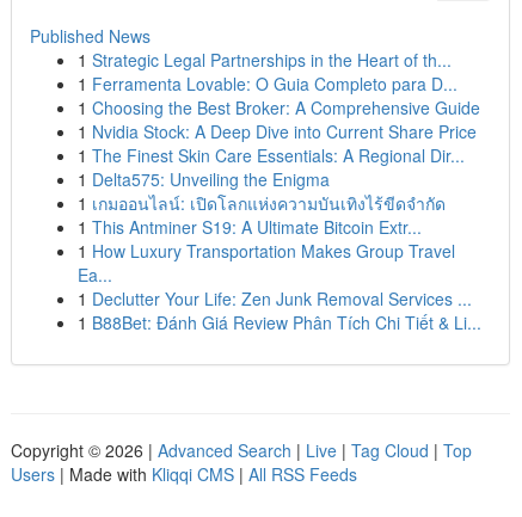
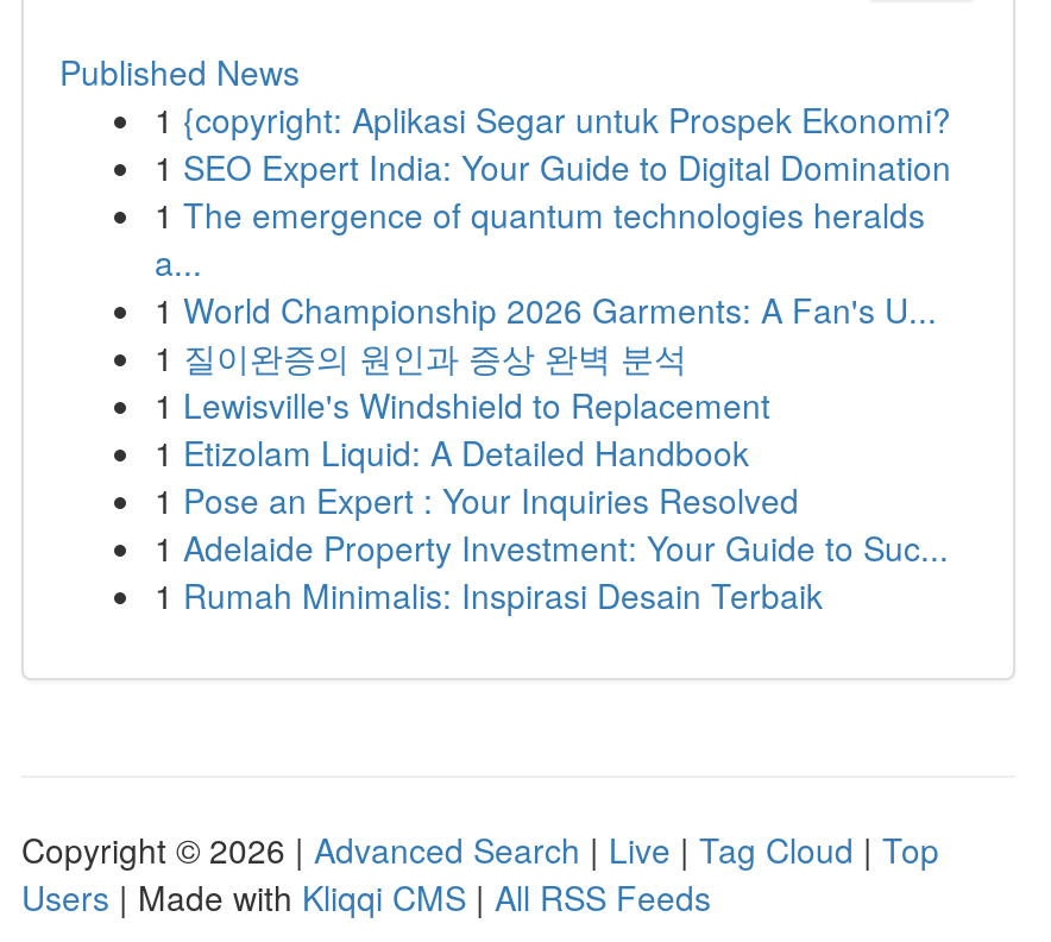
- 1 Strategic Legal Partnerships in the Heart of th...
- 1 Ferramenta Lovable: O Guia Completo para D...
- 1 Choosing the Best Broker: A Comprehensive Guide
- 1 Nvidia Stock: A Deep Dive into Current Share Price
- 1 The Finest Skin Care Essentials: A Regional Dir...
- 1 Delta575: Unveiling the Enigma
- 1 เกมออนไลน์: เปิดโลกแห่งความบันเทิงไร้ขีดจำกัด
- 1 This Antminer S19: A Ultimate Bitcoin Extr...
- 1 How Luxury Transportation Makes Group Travel
- Ea...
- 1 Declutter Your Life: Zen Junk Removal Services ...
- 1 B88Bet: Đánh Giá Review Phân Tích Chi Tiết & Li...
+ 1 {copyright: Aplikasi Segar untuk Prospek Ekonomi?
+ 1 SEO Expert India: Your Guide to Digital Domination
+ 1 The emergence of quantum technologies heralds
+ a...
+ 1 World Championship 2026 Garments: A Fan's U...
+ 1 질이완증의 원인과 증상 완벽 분석
+ 1 Lewisville's Windshield to Replacement
+ 1 Etizolam Liquid: A Detailed Handbook
+ 1 Pose an Expert : Your Inquiries Resolved
+ 1 Adelaide Property Investment: Your Guide to Suc...
+ 1 Rumah Minimalis: Inspirasi Desain Terbaik
